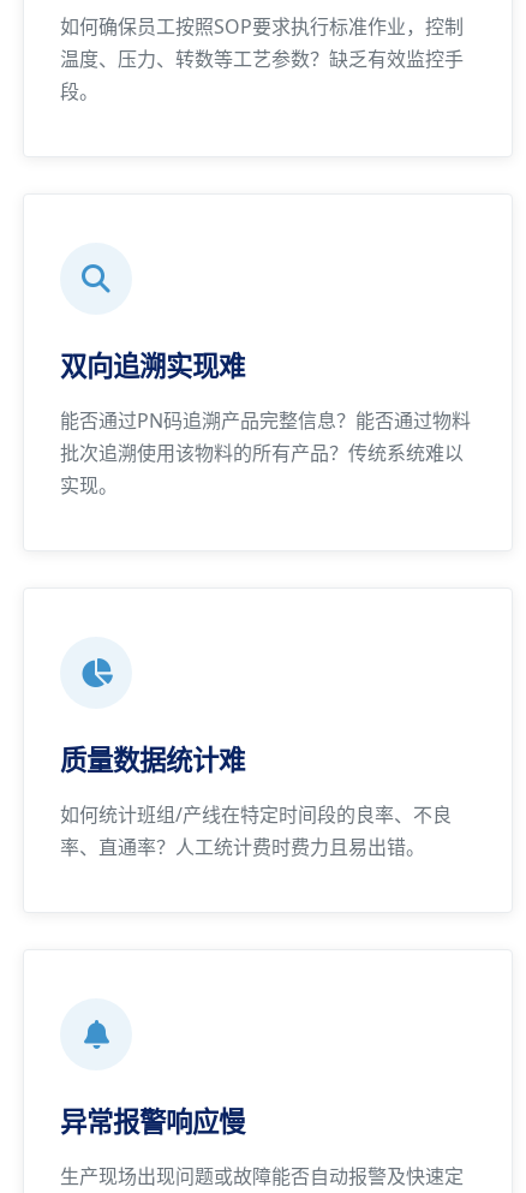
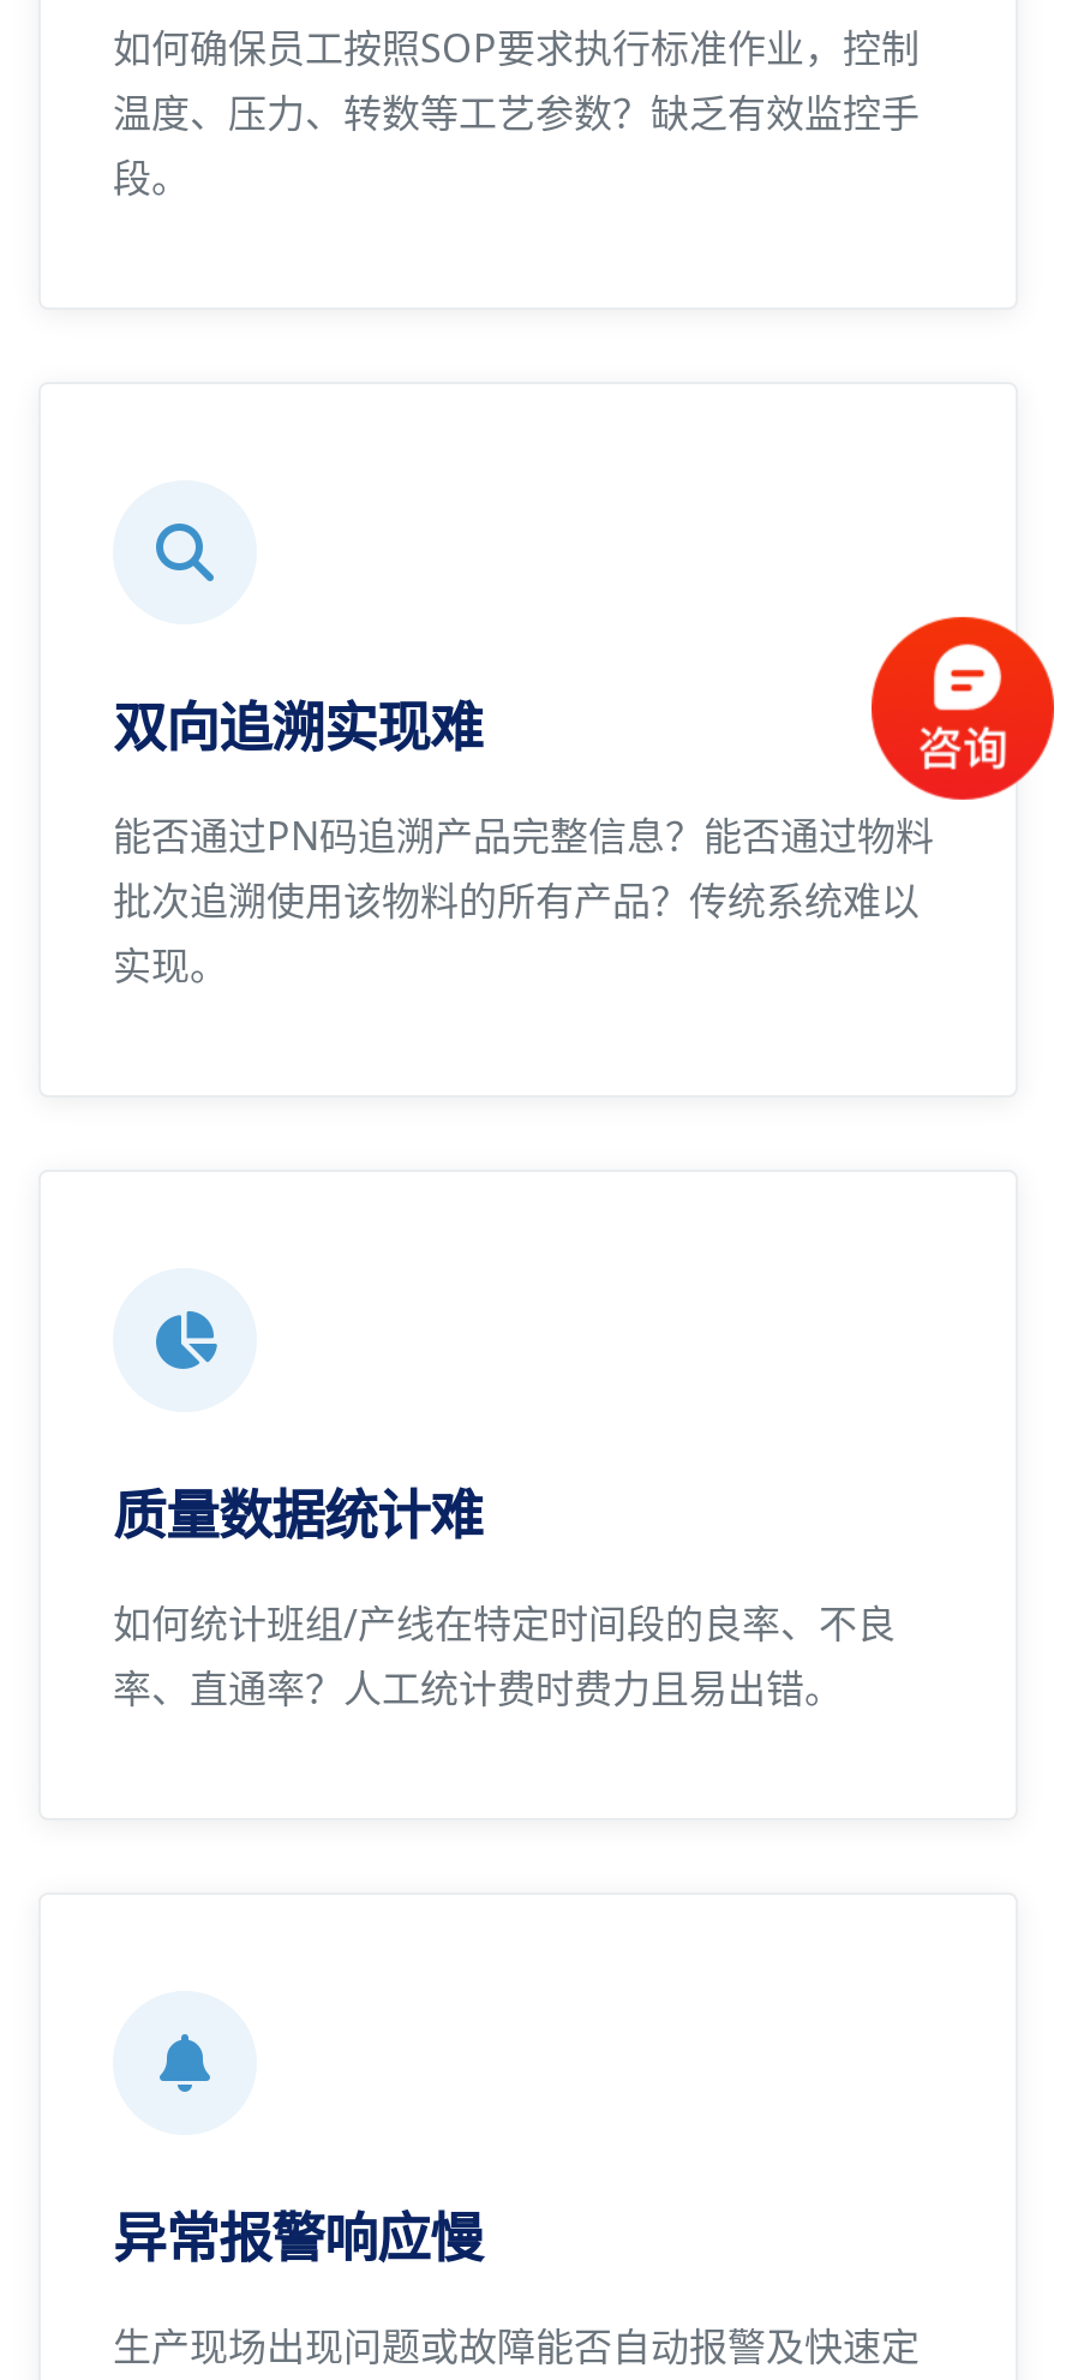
+ [image]
